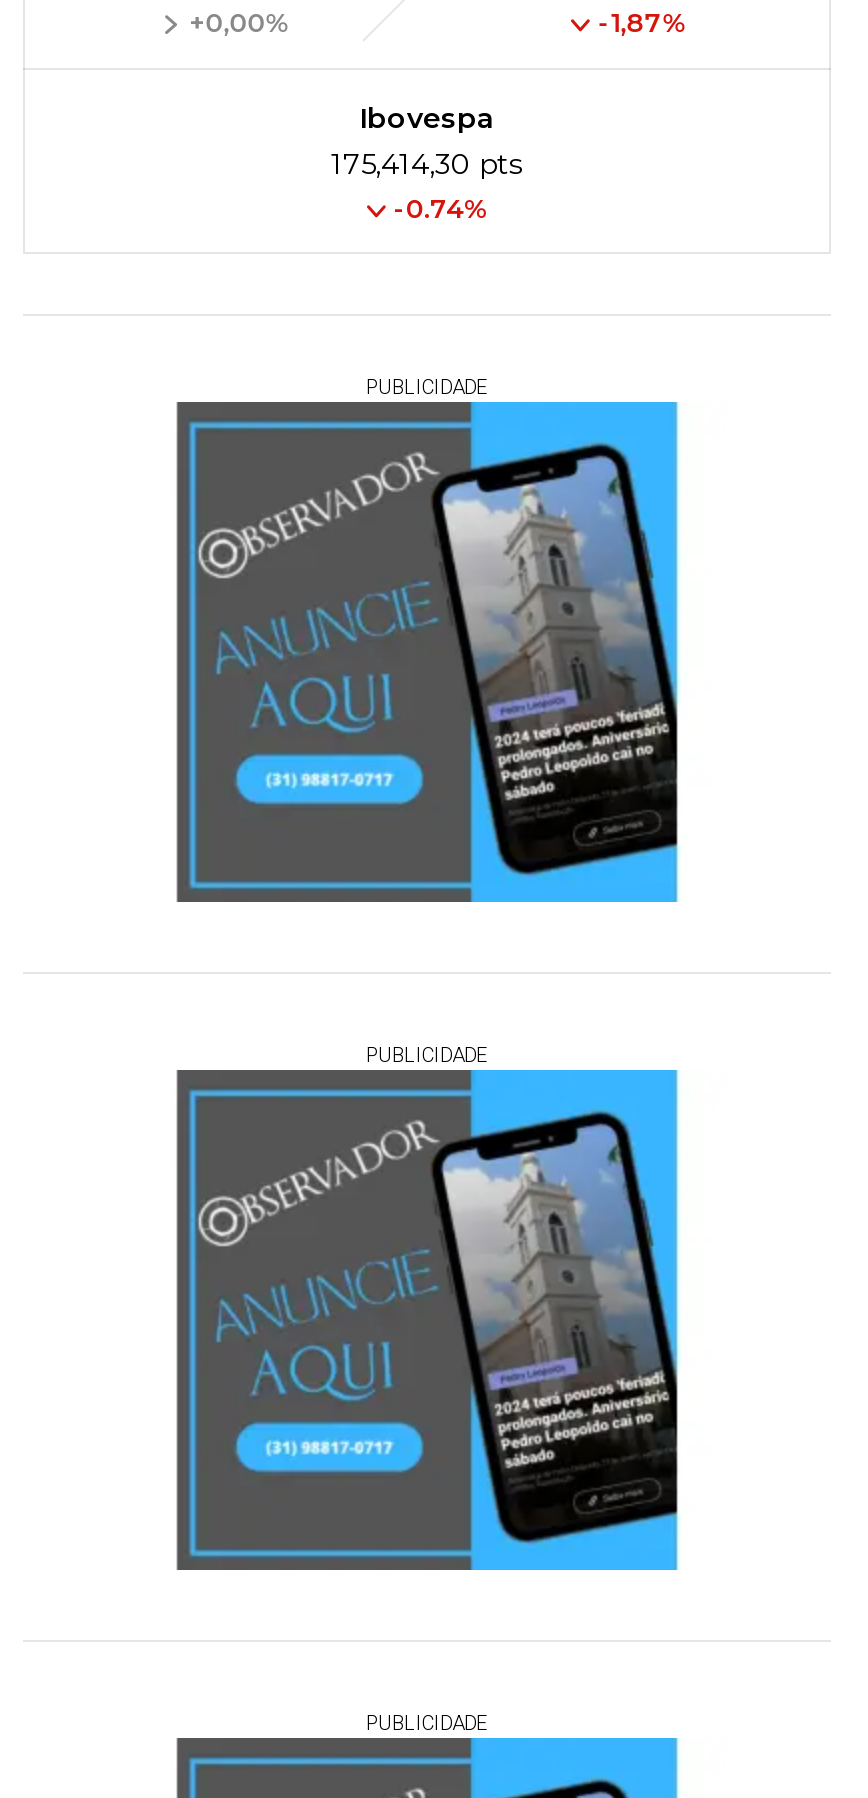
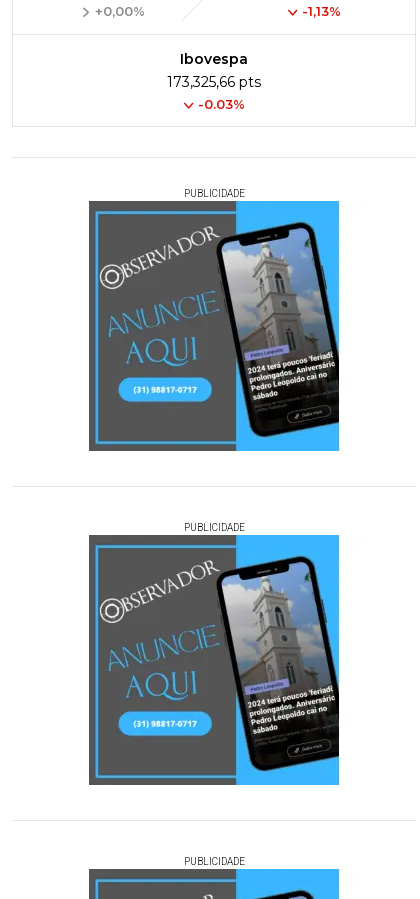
- -1,87%
+ -1,13%

- 175,414,30 pts
+ 173,325,66 pts

- -0.74%
+ -0.03%
